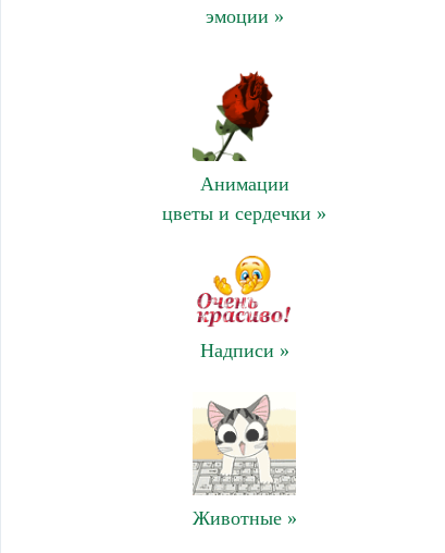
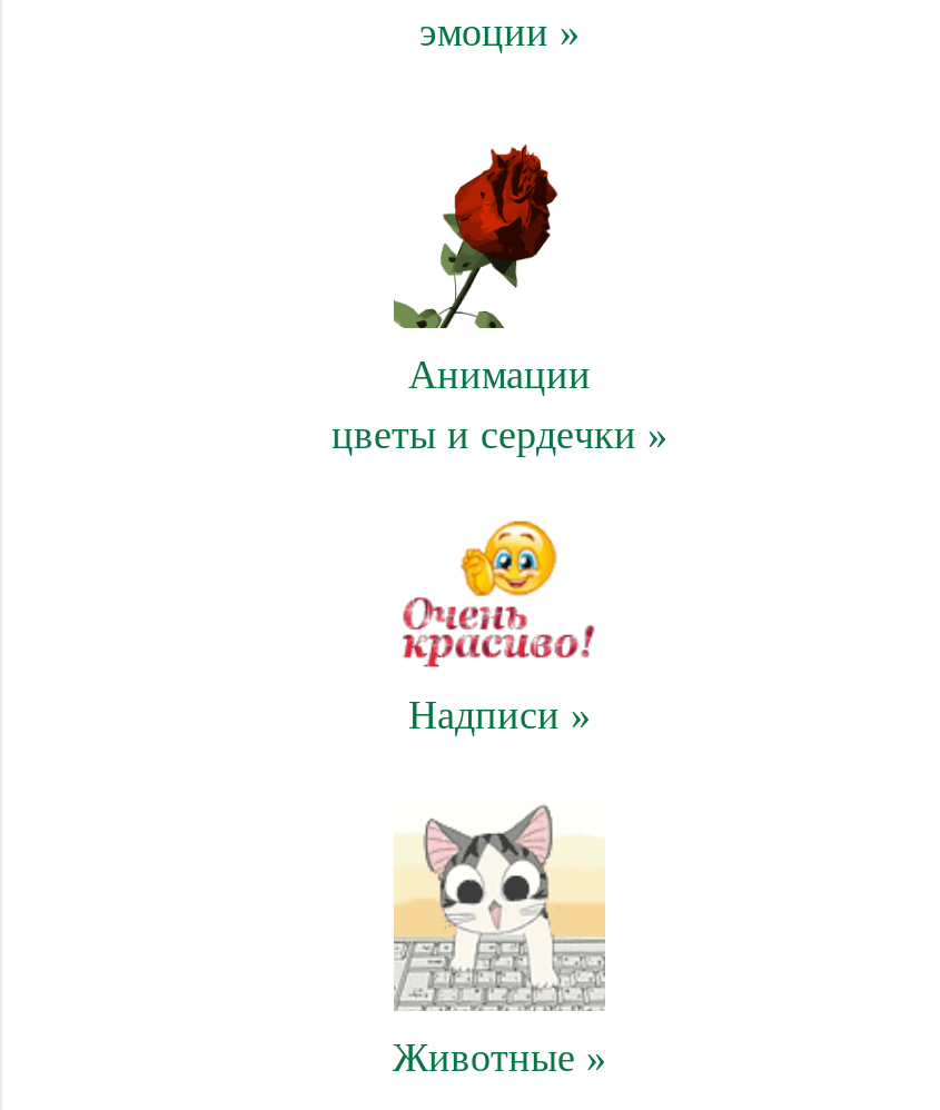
- [image]
+ [image]
